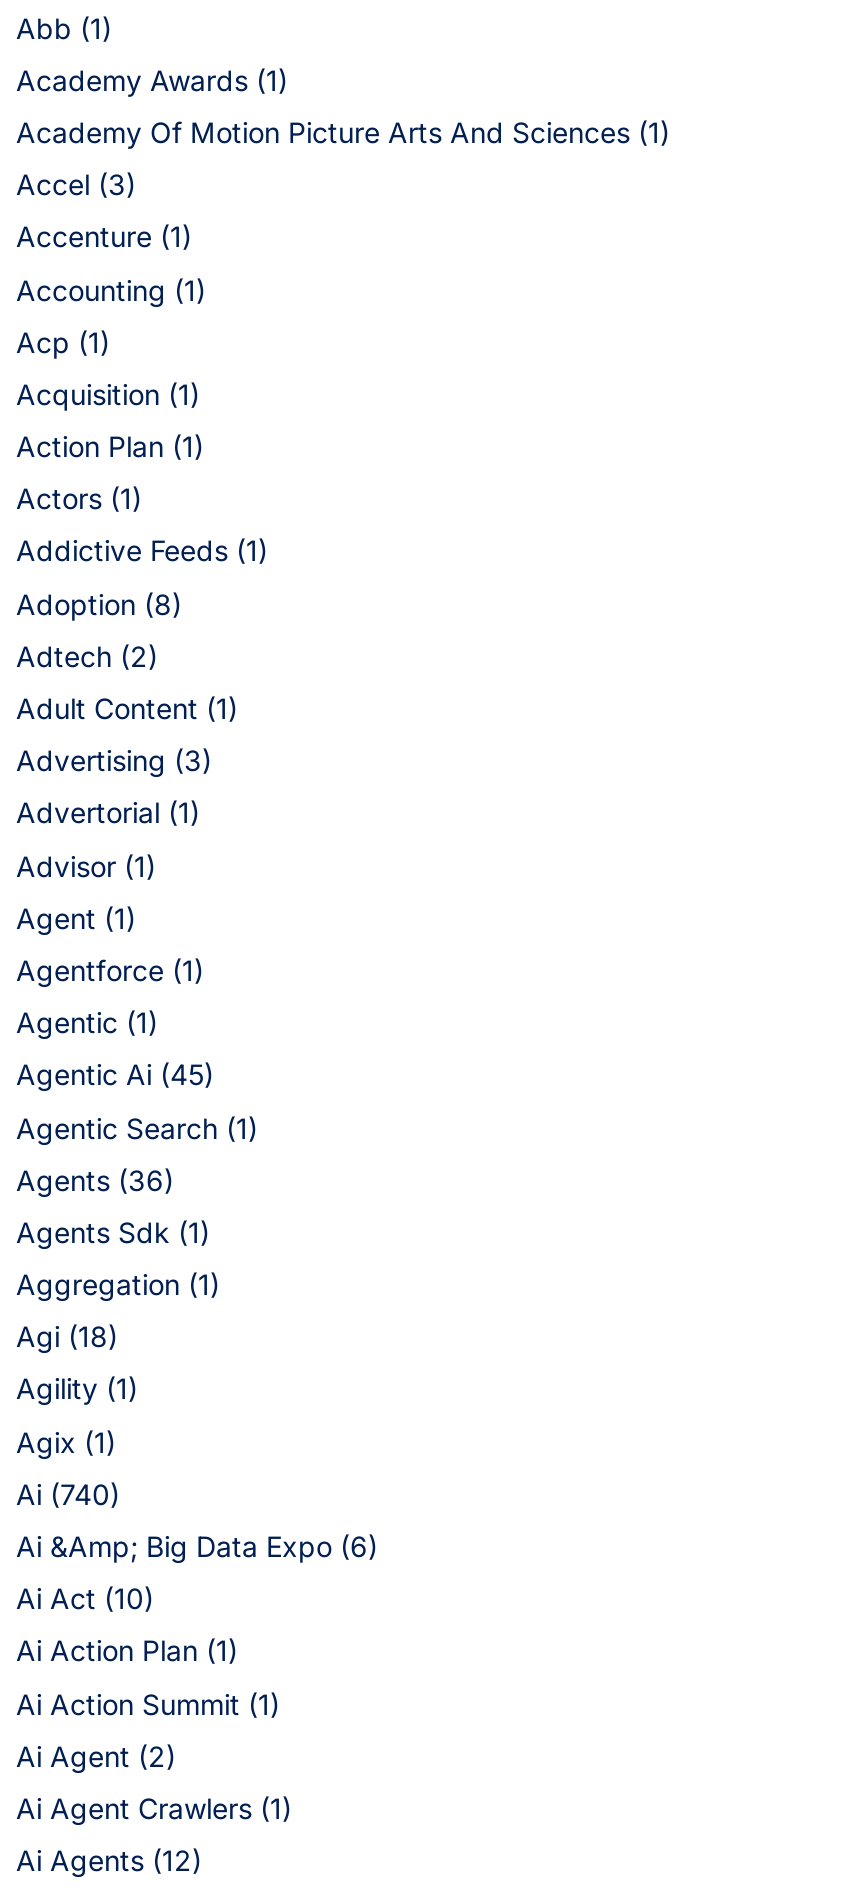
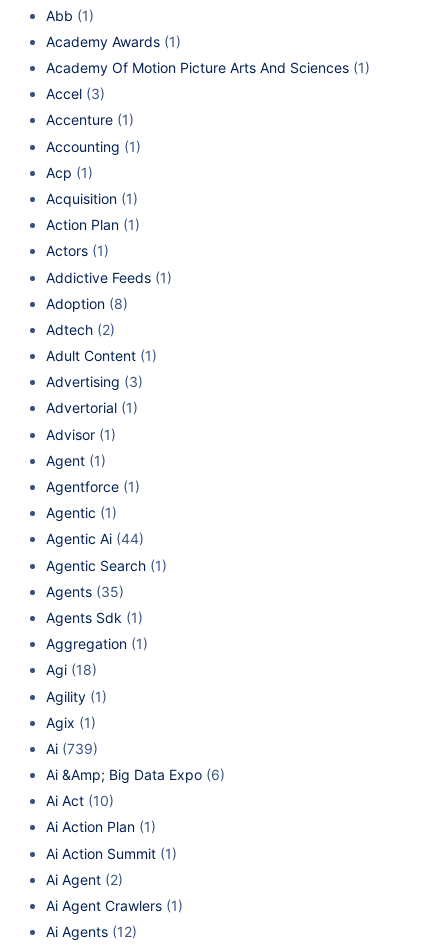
- Agentic Ai (45)
+ Agentic Ai (44)

- Agents (36)
+ Agents (35)

- Ai (740)
+ Ai (739)
